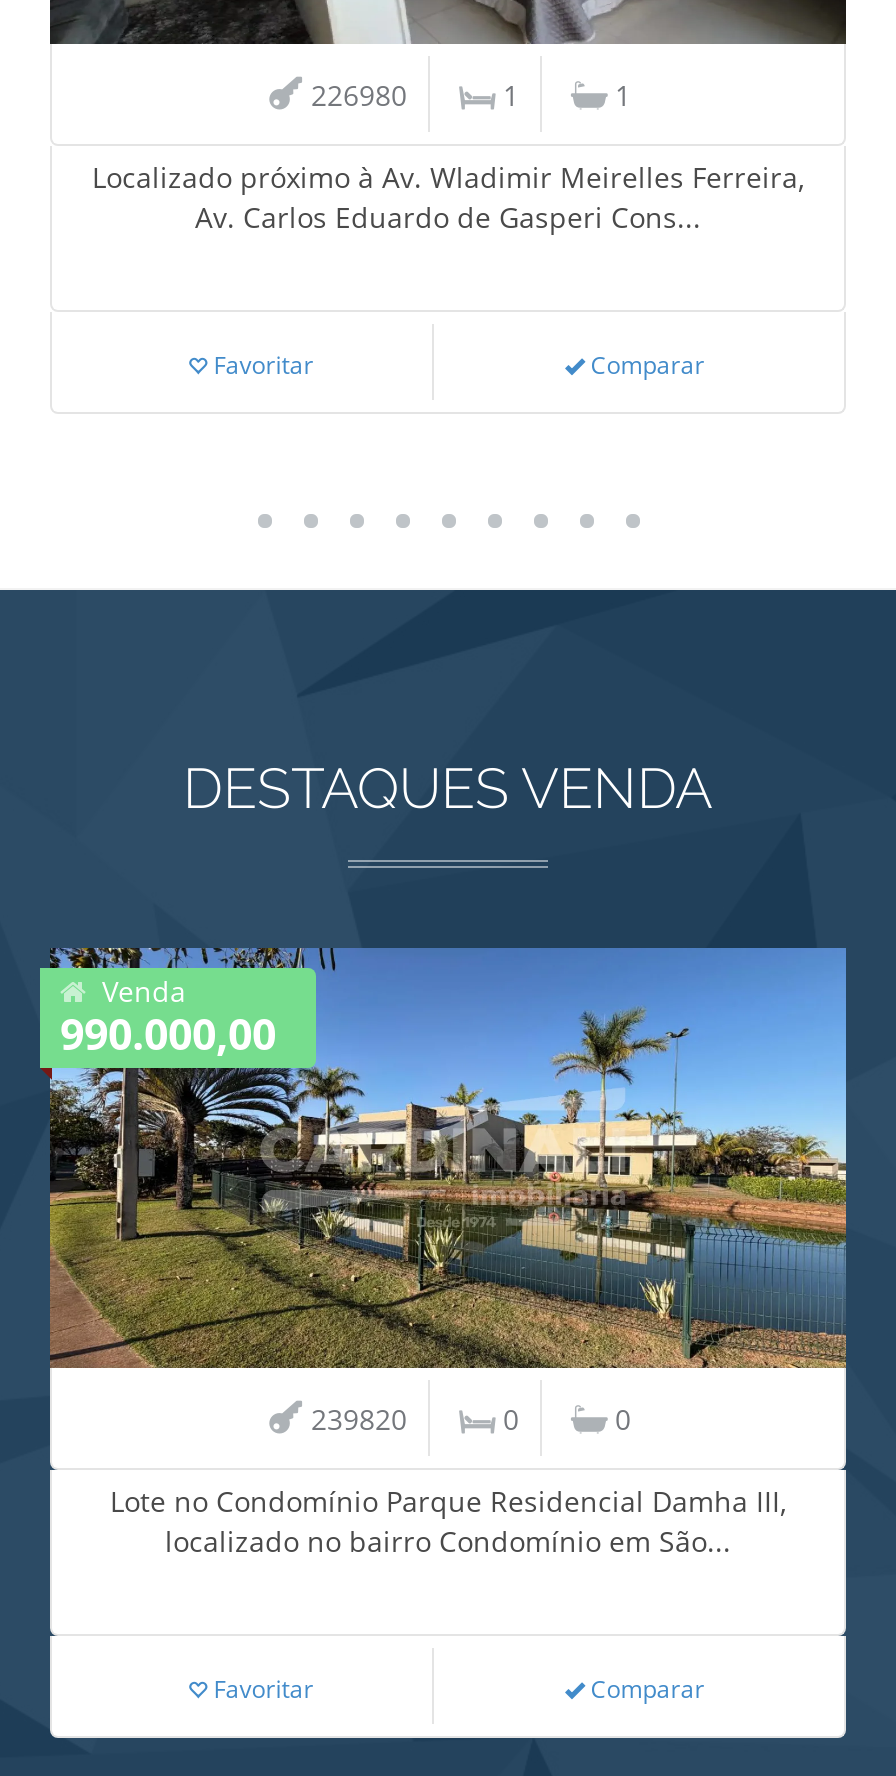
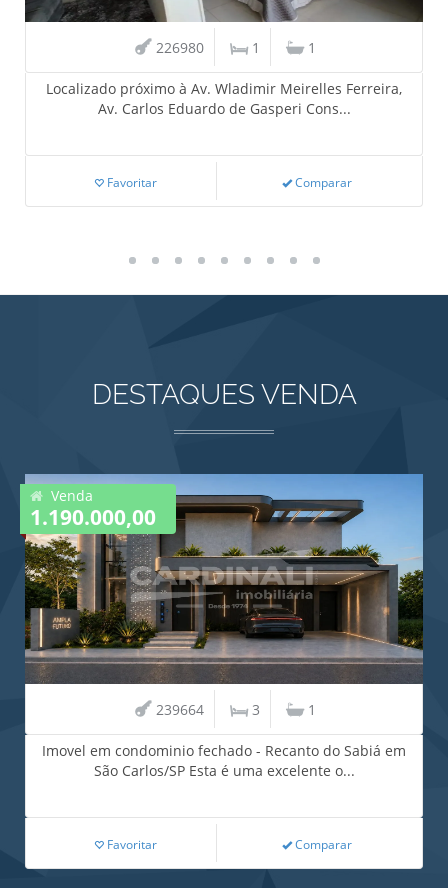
- [image]
- 990.000,00
+ [image]
+ 1.190.000,00

- 239820
- 0
- 0
+ 239664
+ 3
+ 1

- Lote no Condomínio Parque Residencial Damha III,
- localizado no bairro Condomínio em São...
+ Imovel em condominio fechado - Recanto do Sabiá em
+ São Carlos/SP Esta é uma excelente o...
